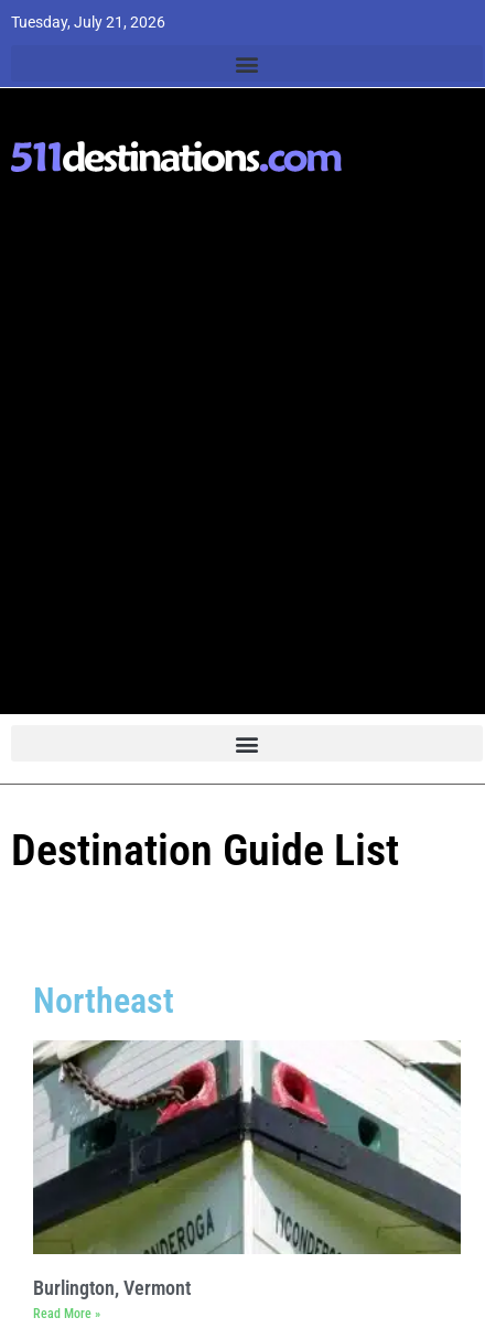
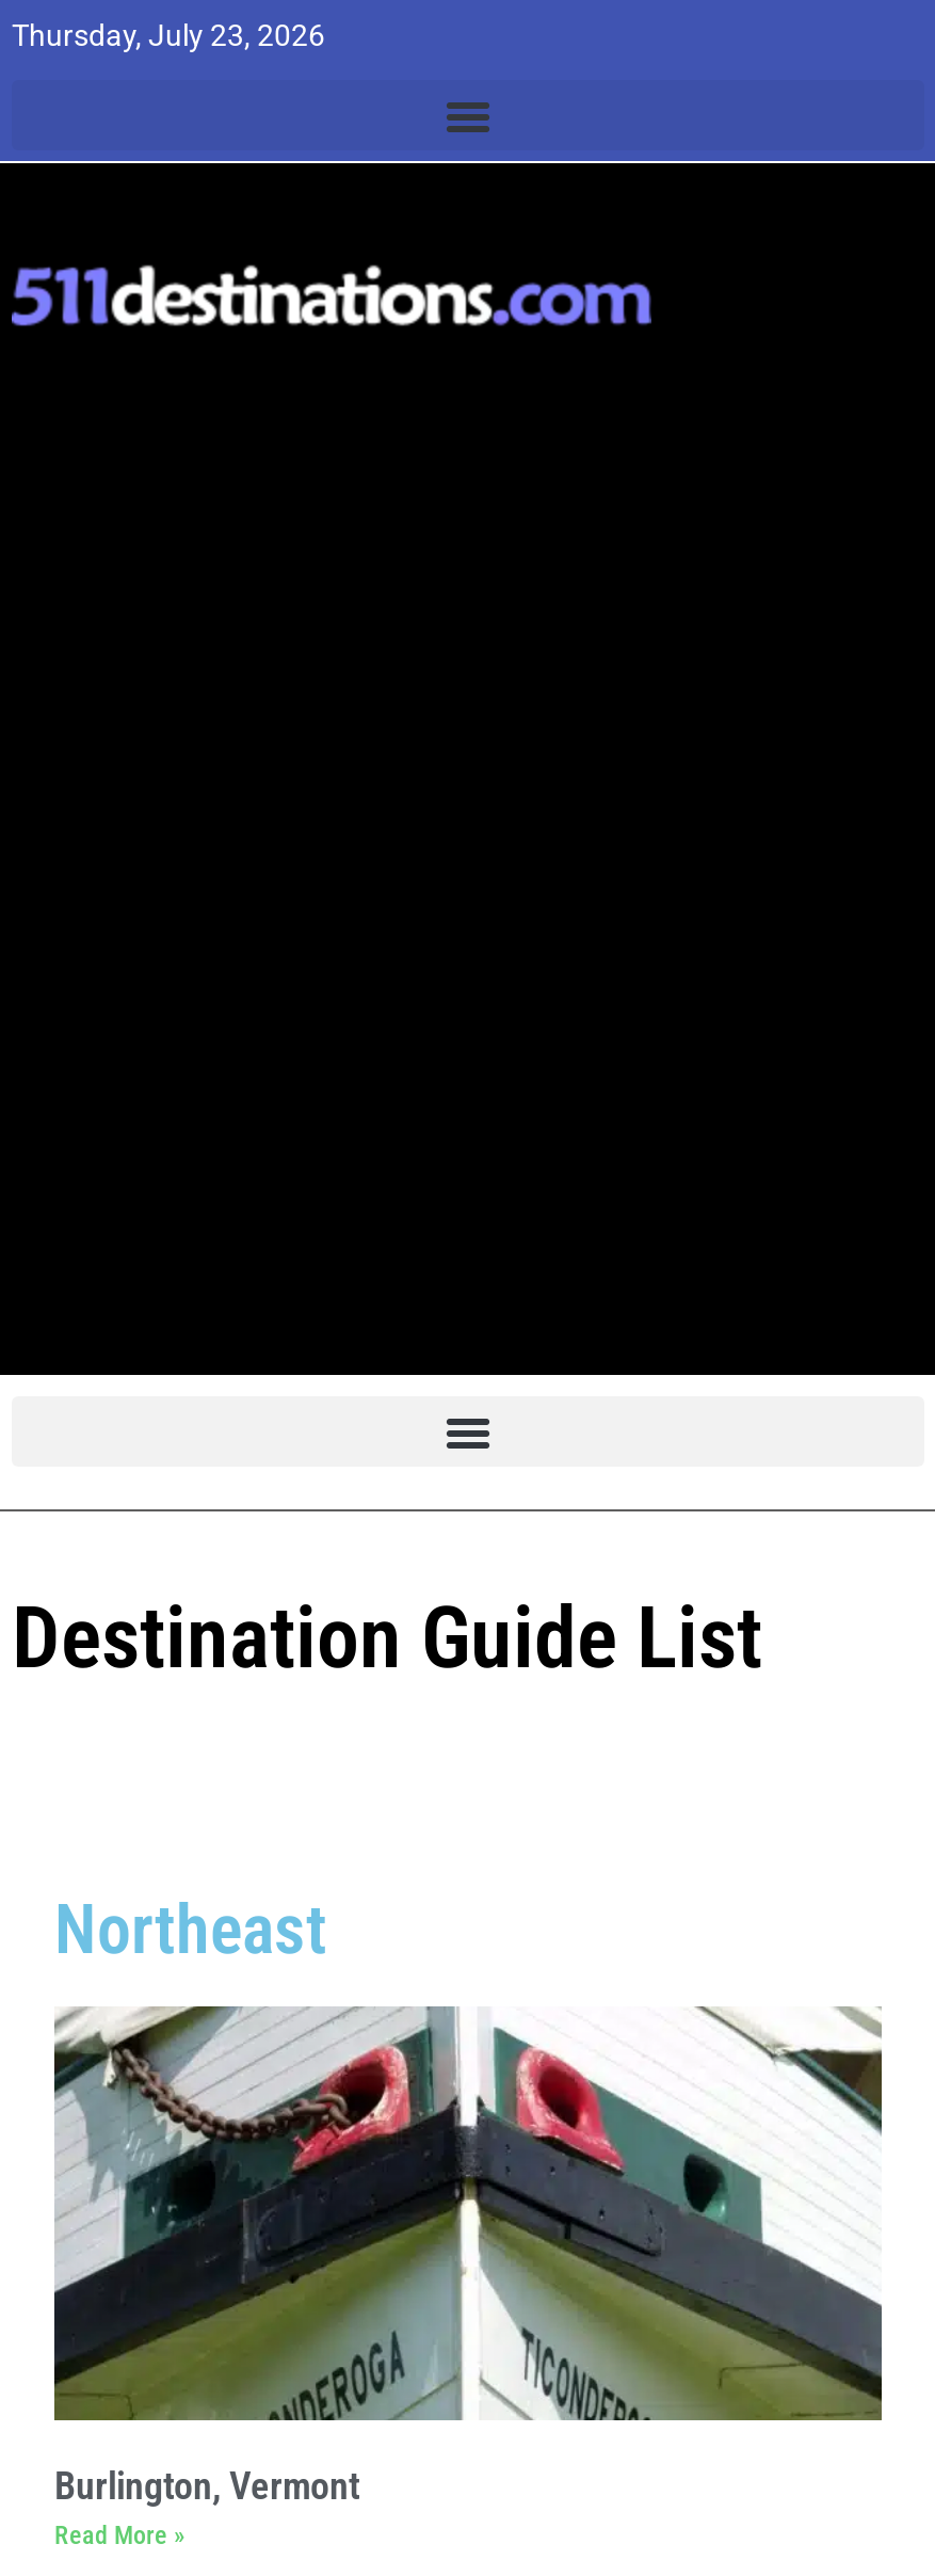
- Tuesday, July 21, 2026
+ Thursday, July 23, 2026
